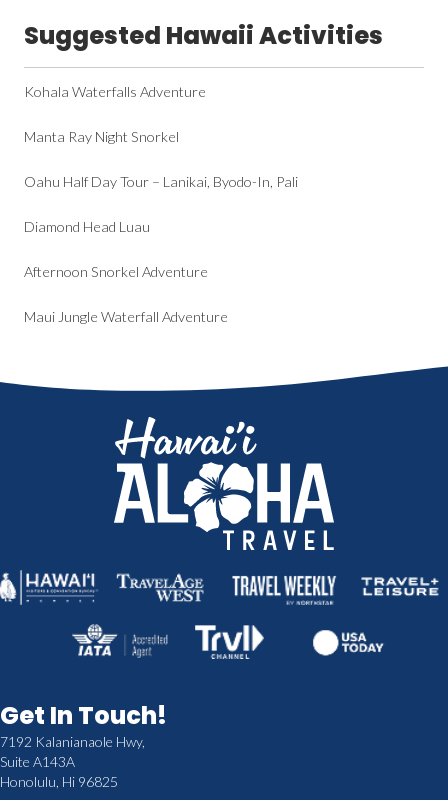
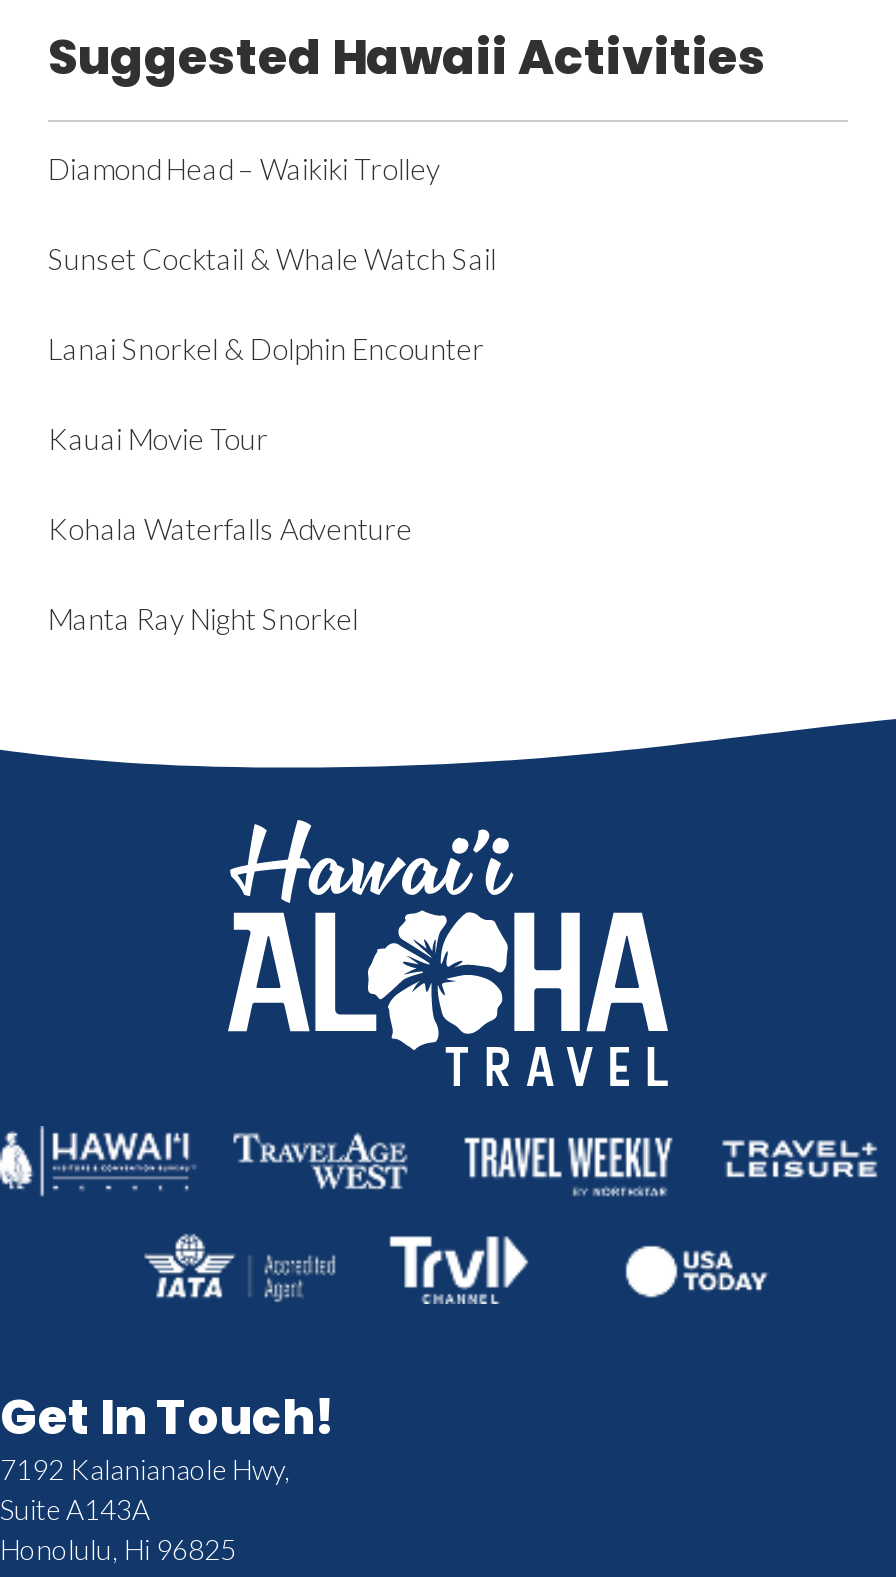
+ Diamond Head – Waikiki Trolley
+ Sunset Cocktail & Whale Watch Sail
+ Lanai Snorkel & Dolphin Encounter
+ Kauai Movie Tour

moved down: Kohala Waterfalls Adventure | Manta Ray Night Snorkel

- Oahu Half Day Tour – Lanikai, Byodo-In, Pali
- Diamond Head Luau
- Afternoon Snorkel Adventure
- Maui Jungle Waterfall Adventure
